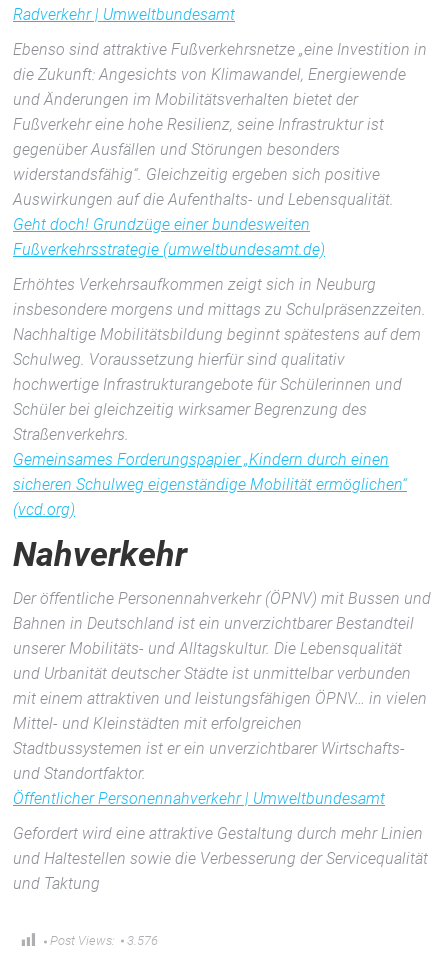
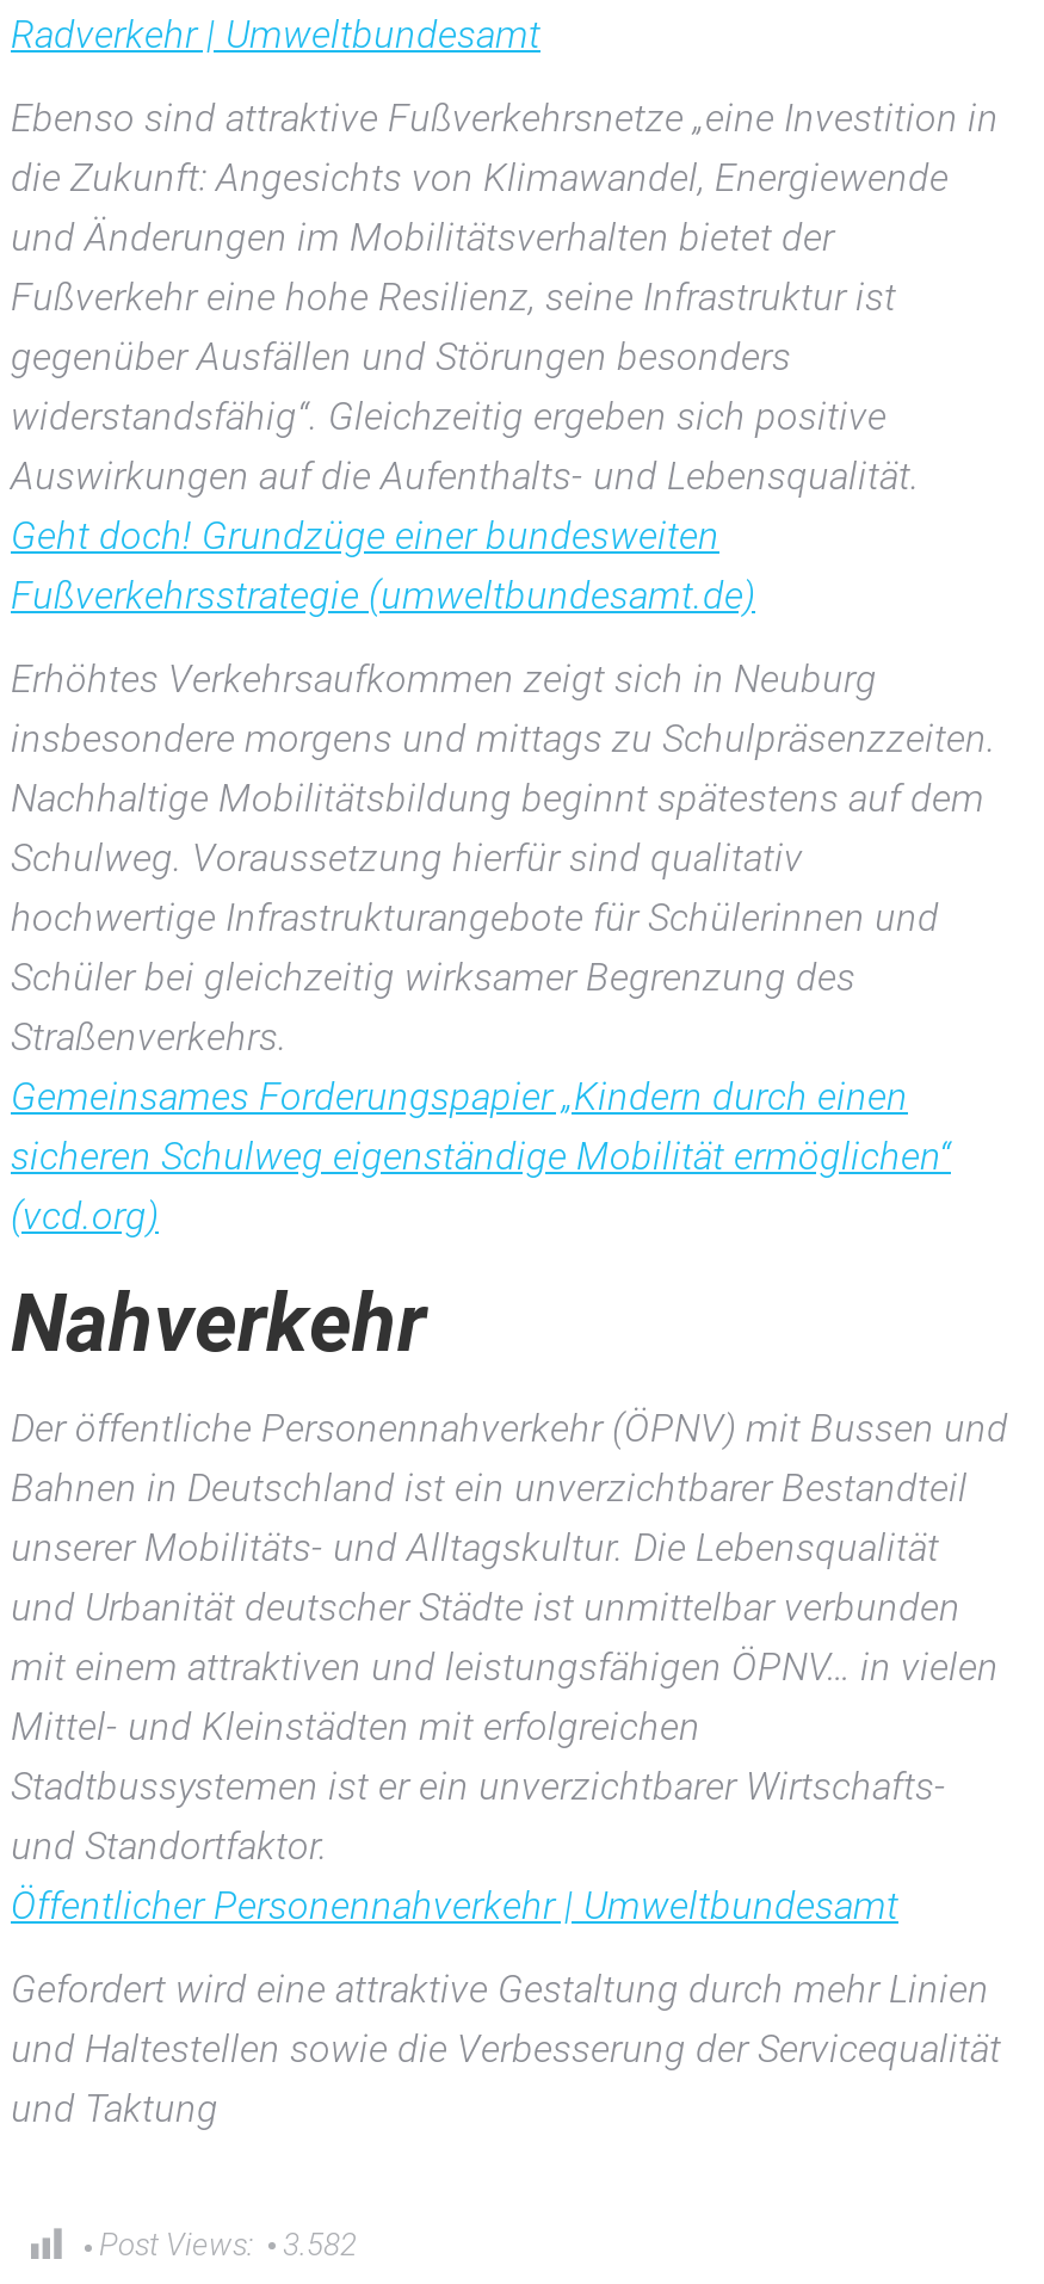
- Post Views: 3.576
+ Post Views: 3.582
